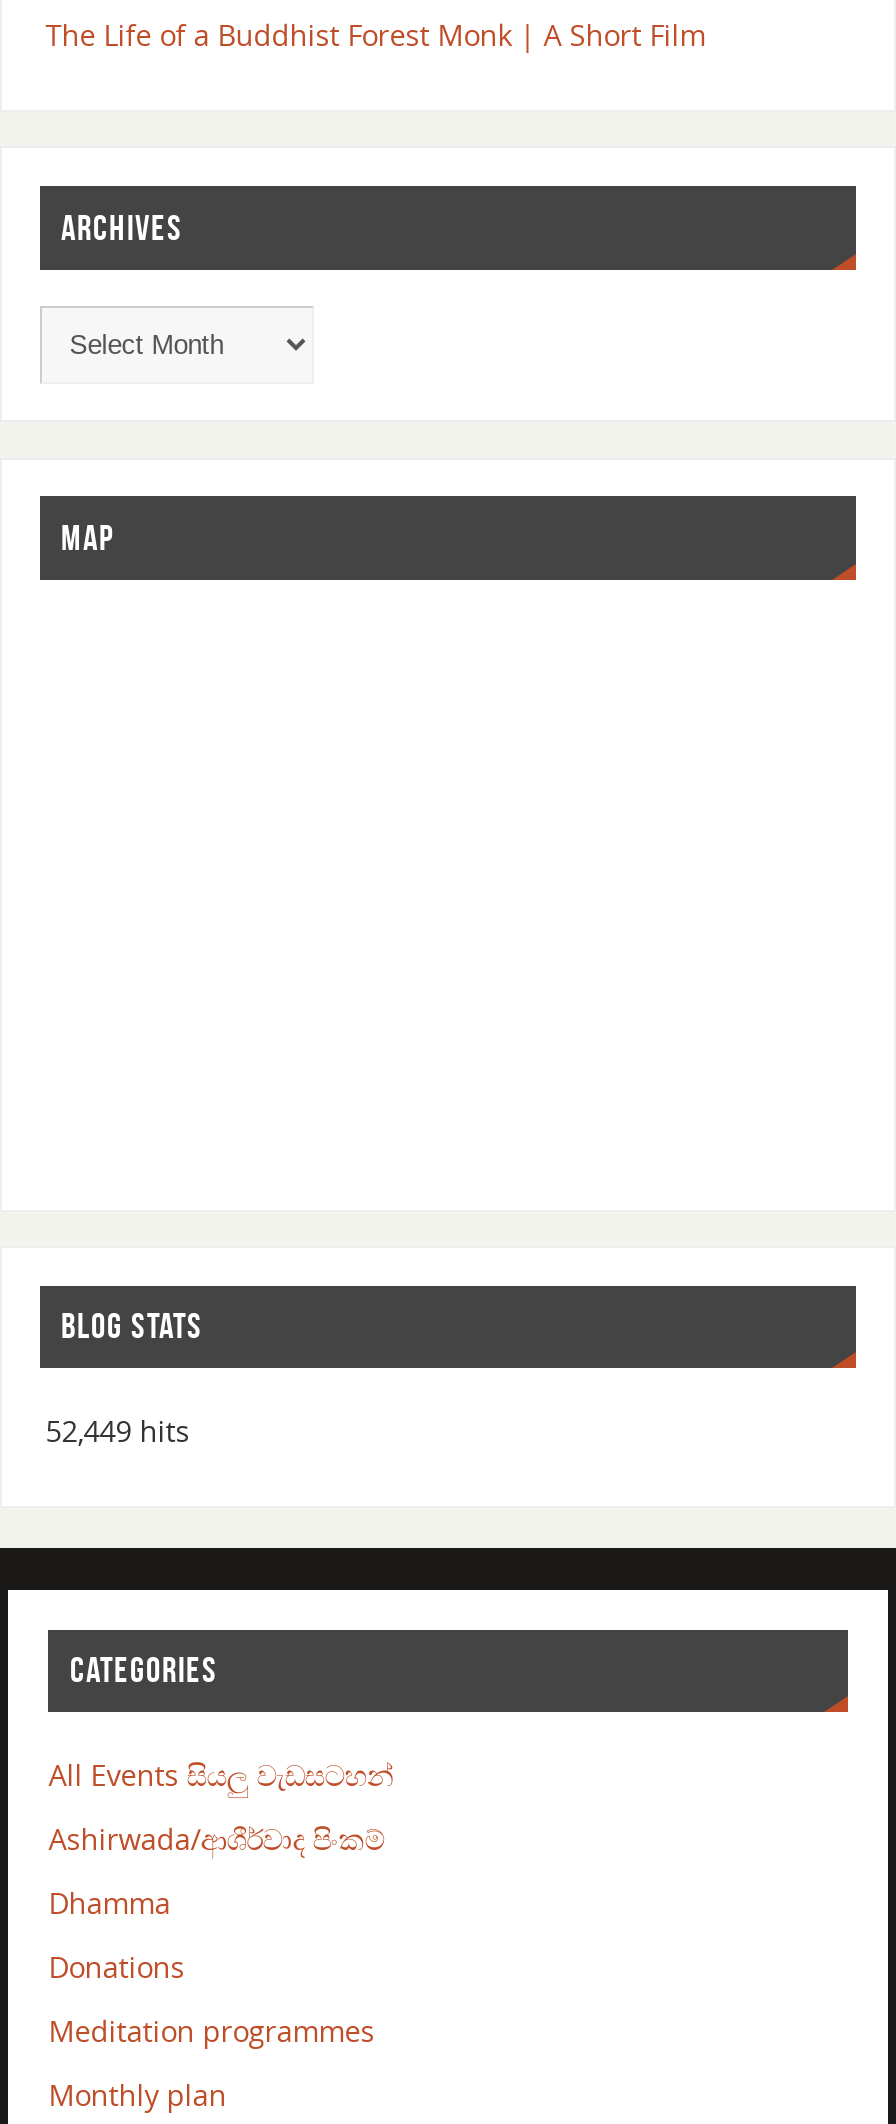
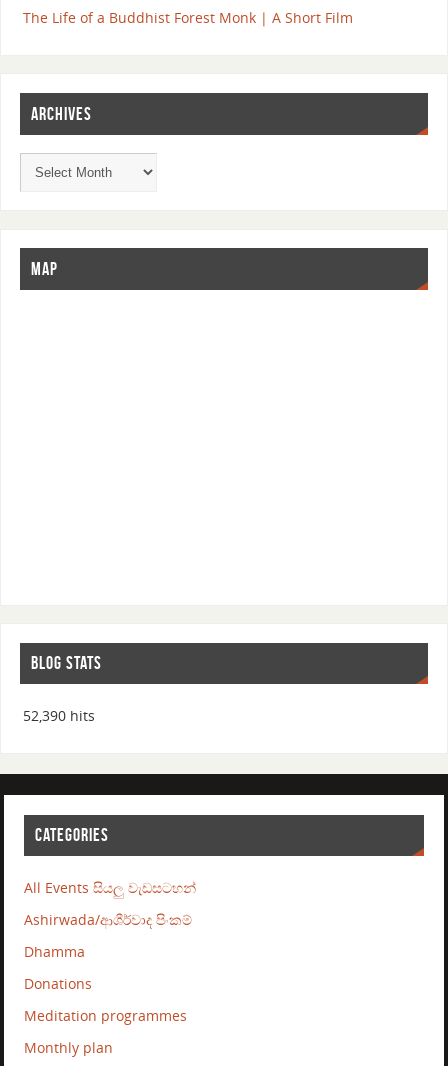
- 52,449 hits
+ 52,390 hits
